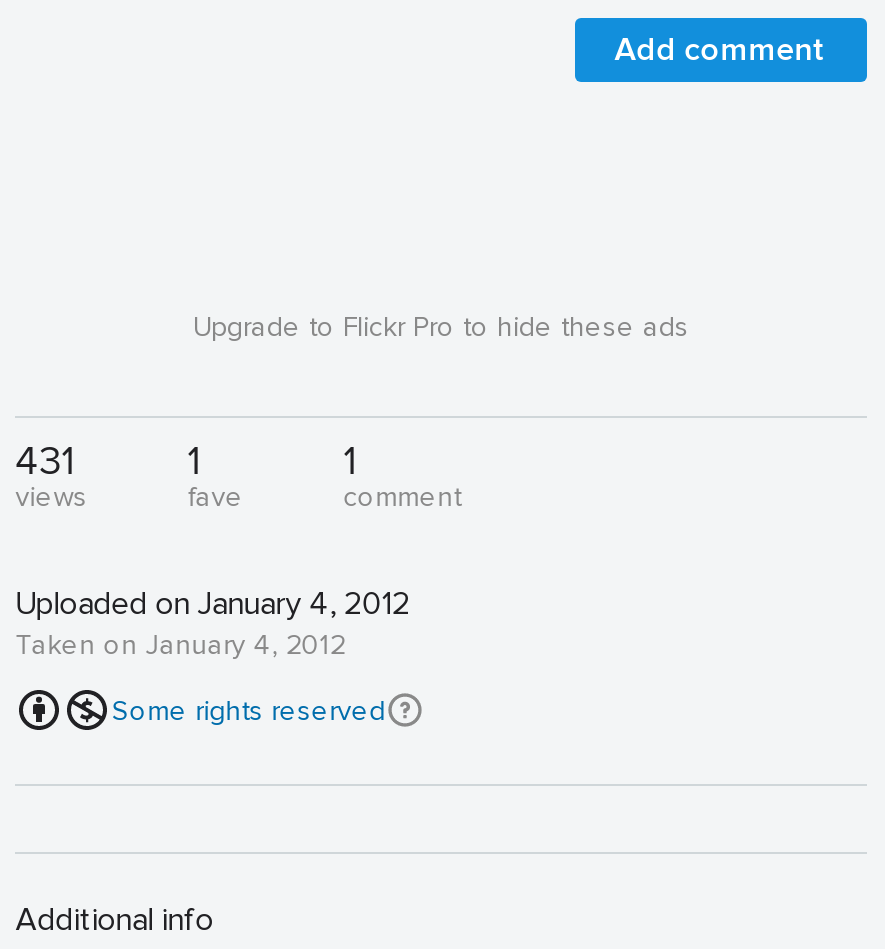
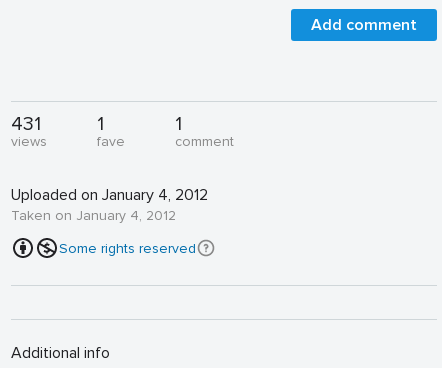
- Upgrade to Flickr Pro to hide these ads
